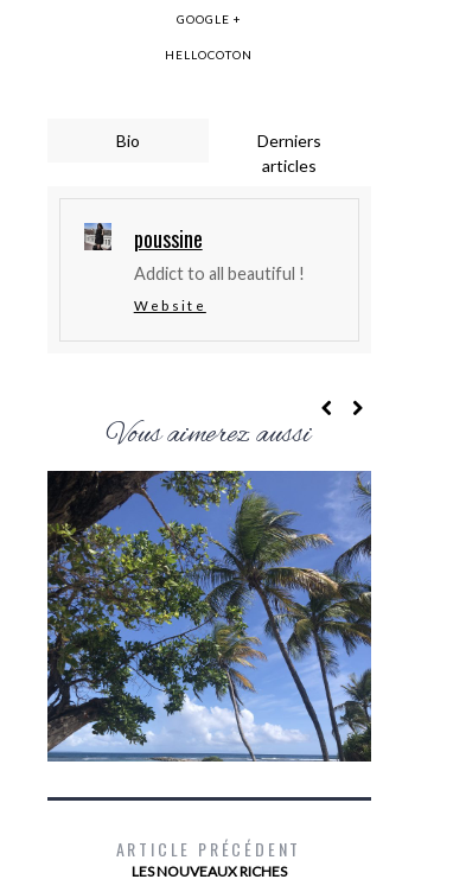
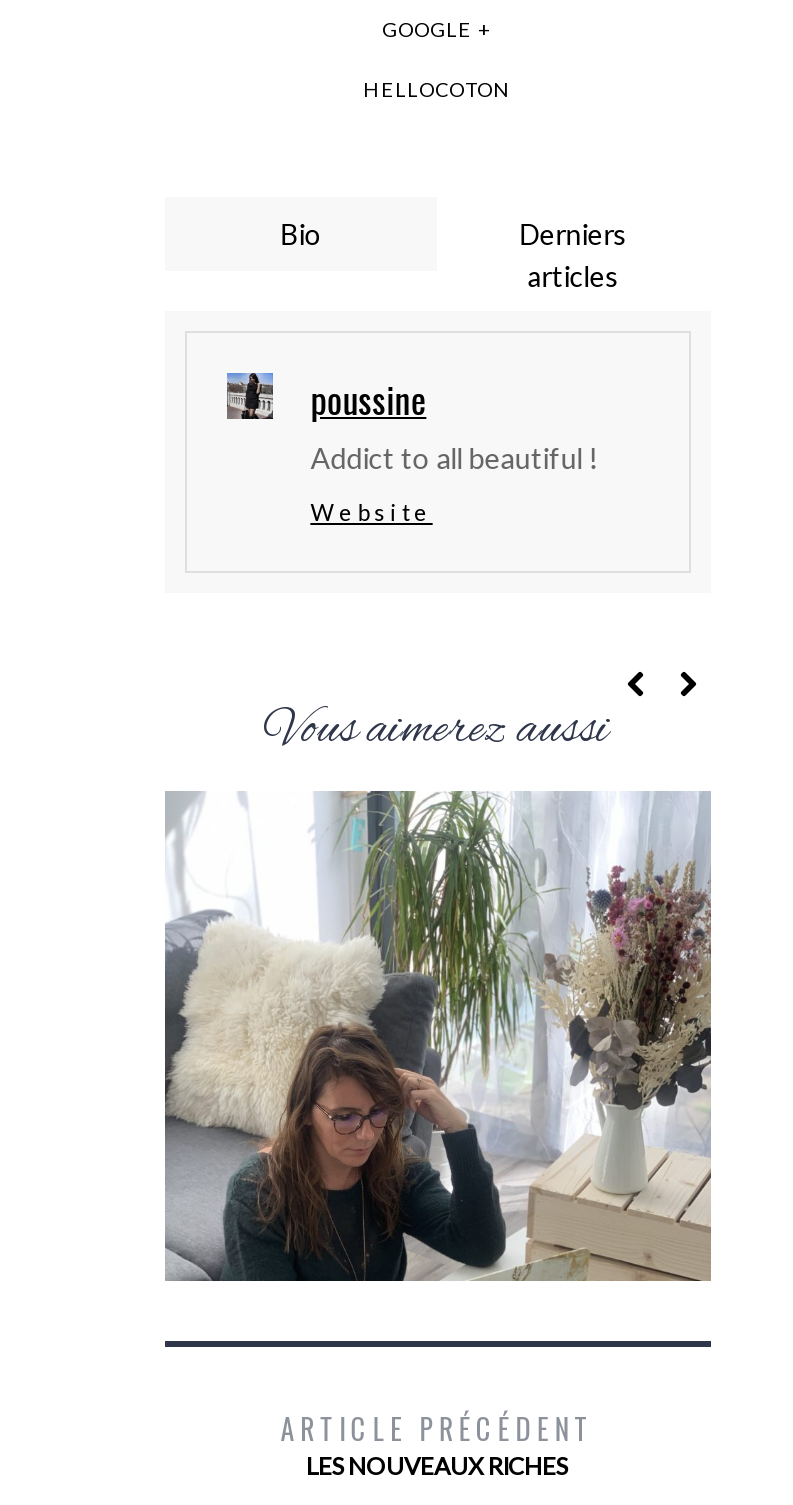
- [image]
+ [image]
